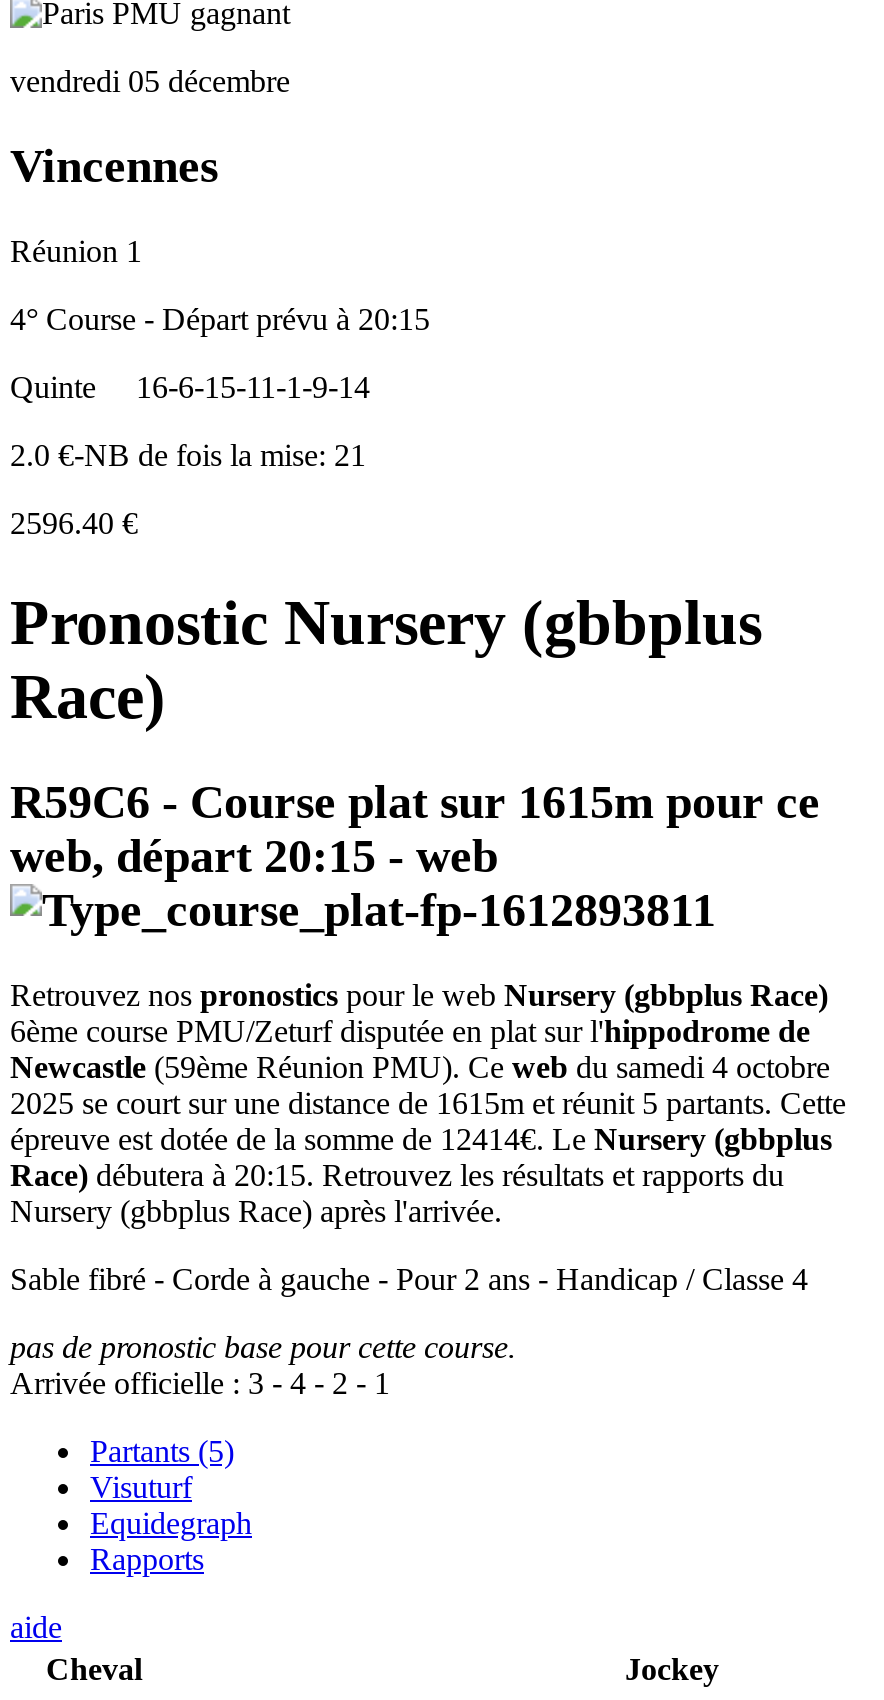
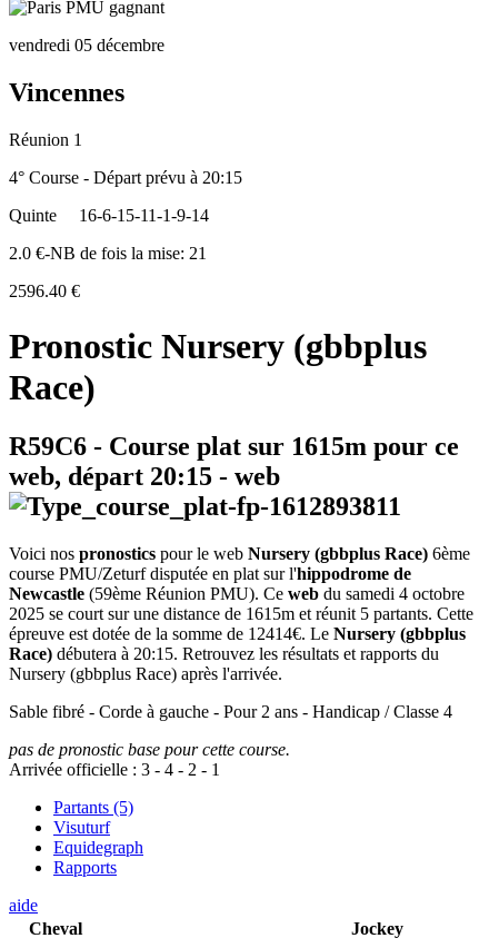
- Retrouvez nos pronostics pour le web Nursery (gbbplus Race)
- 6ème course PMU/Zeturf disputée en plat sur l'hippodrome de
+ Voici nos pronostics pour le web Nursery (gbbplus Race) 6ème
+ course PMU/Zeturf disputée en plat sur l'hippodrome de
